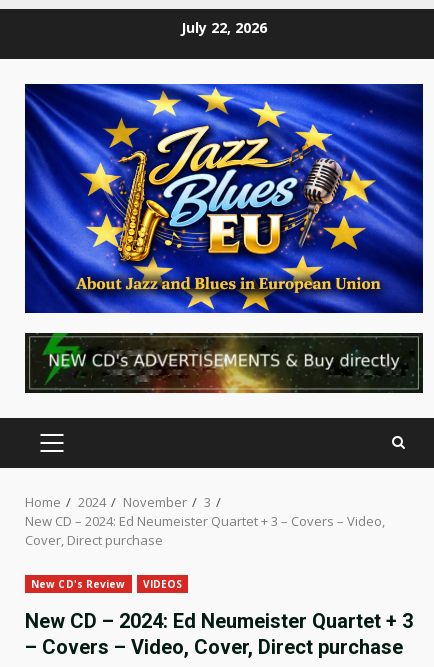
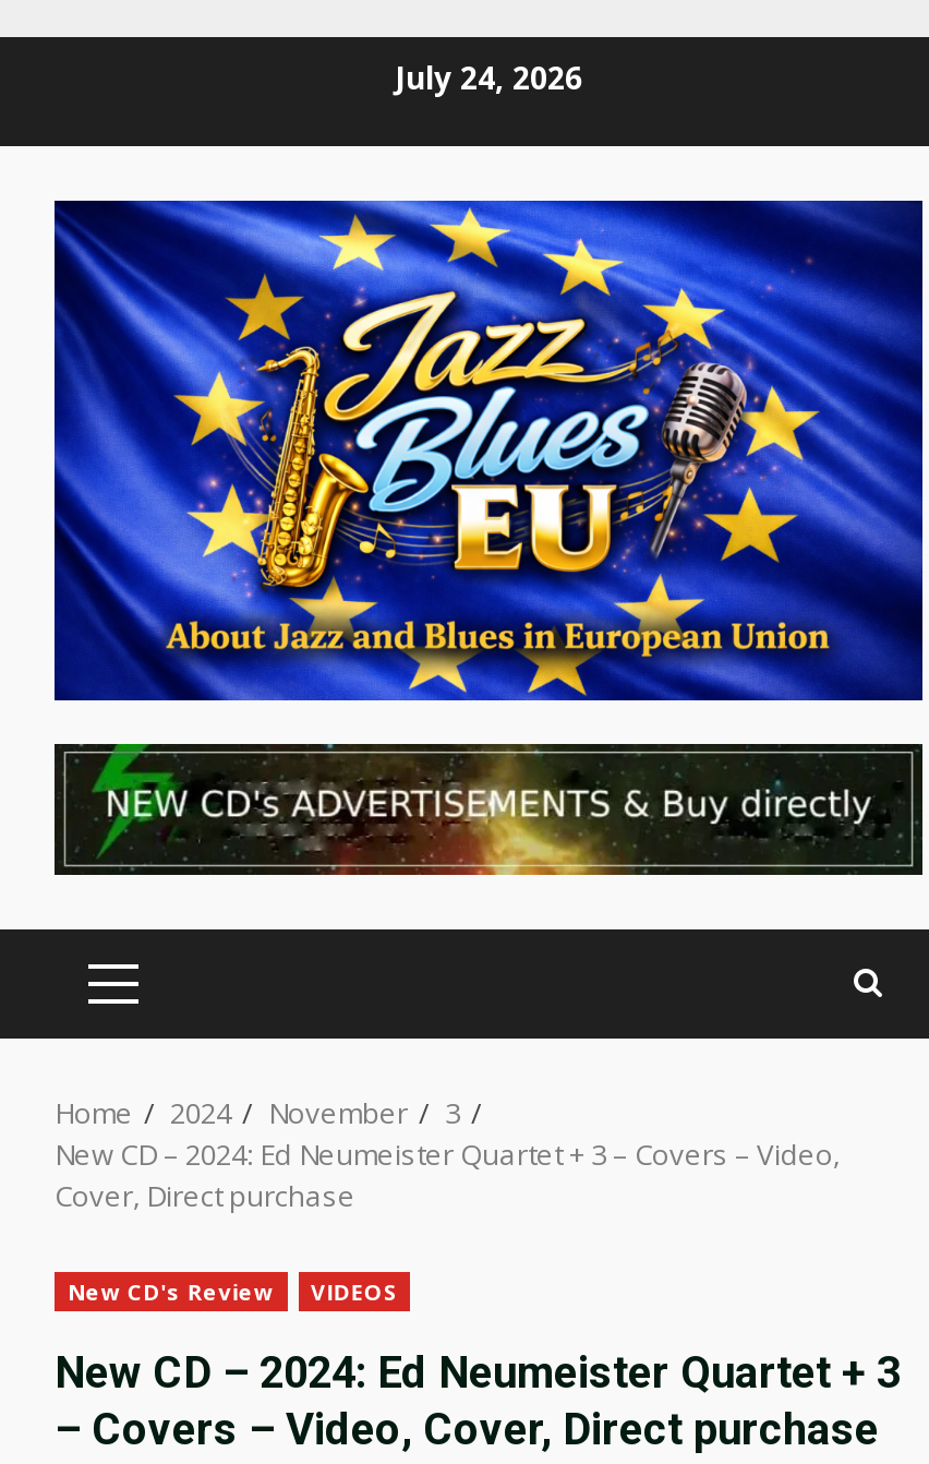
- July 22, 2026
+ July 24, 2026
